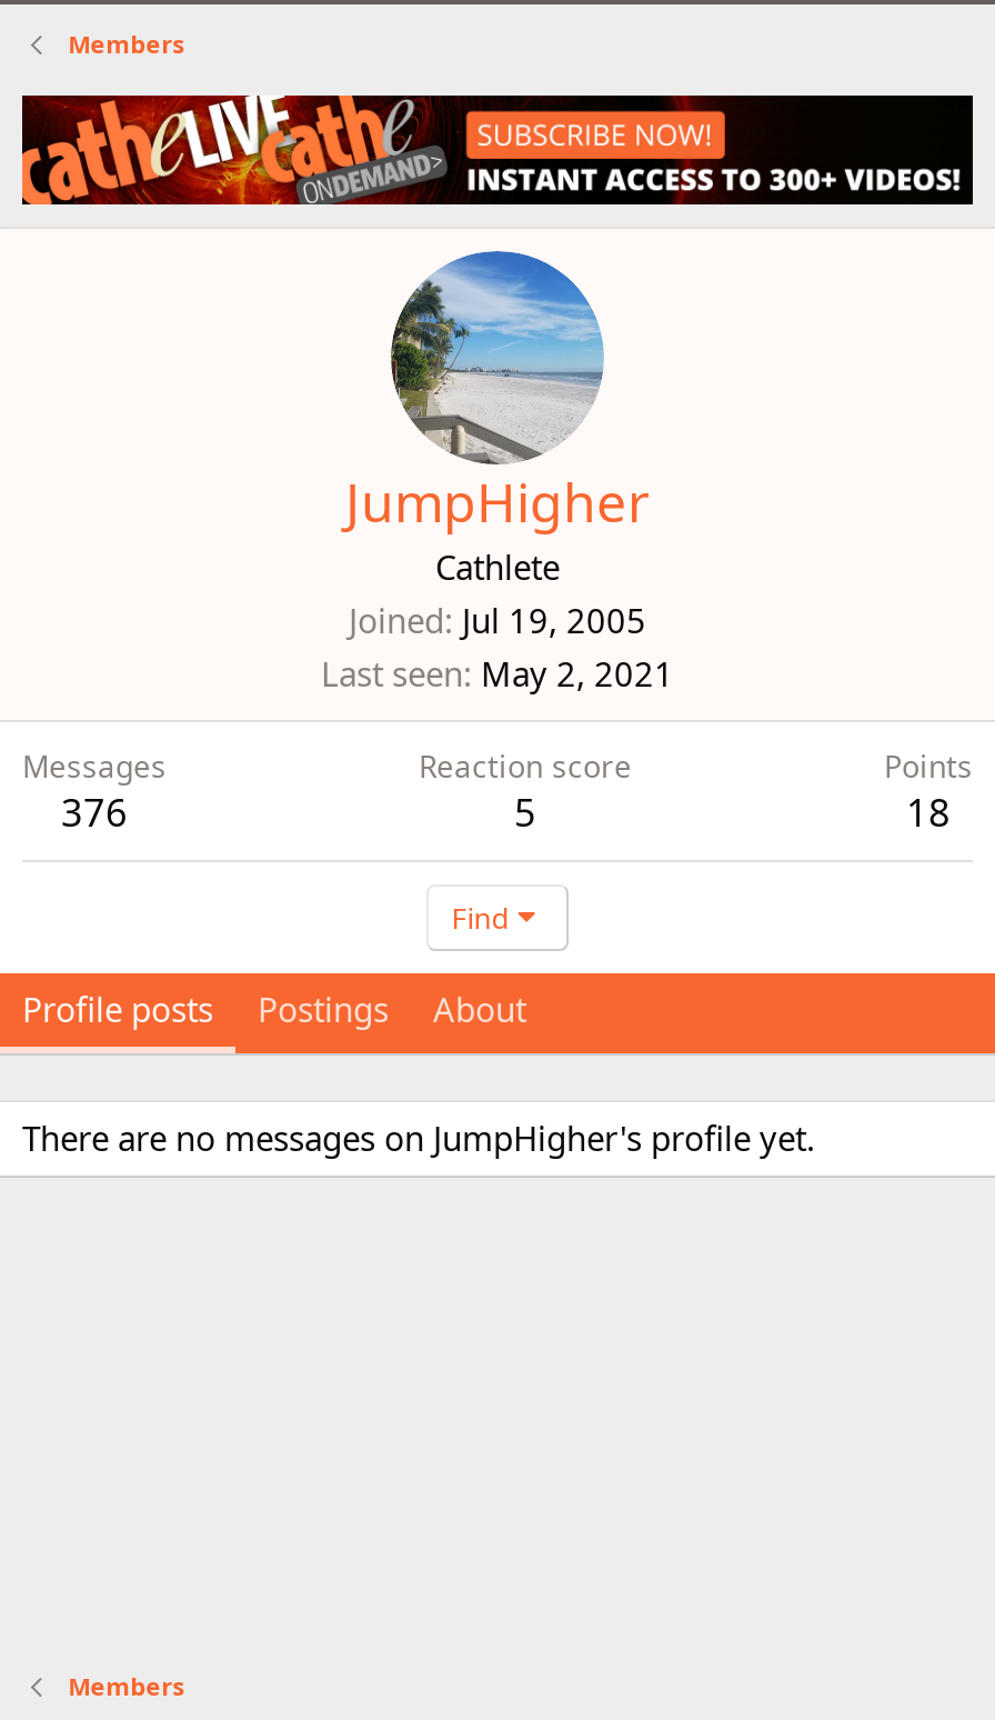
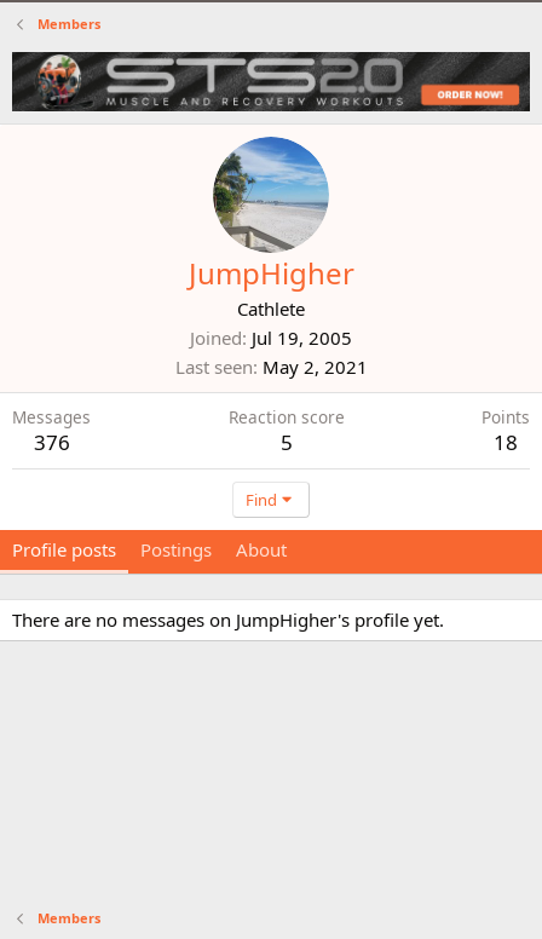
- [image]
+ [image]
